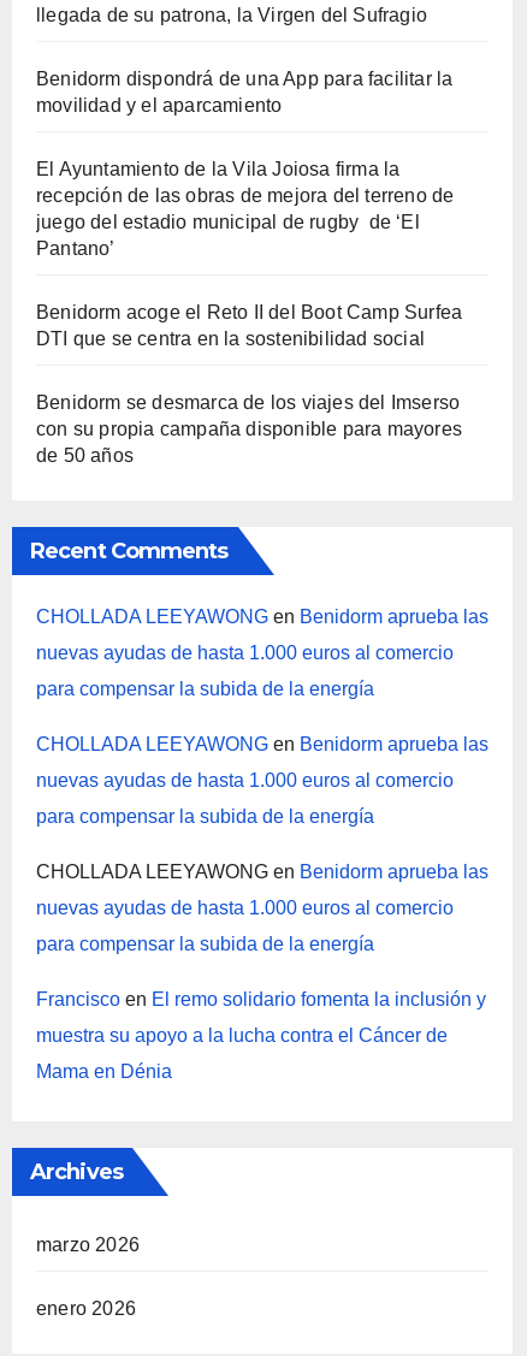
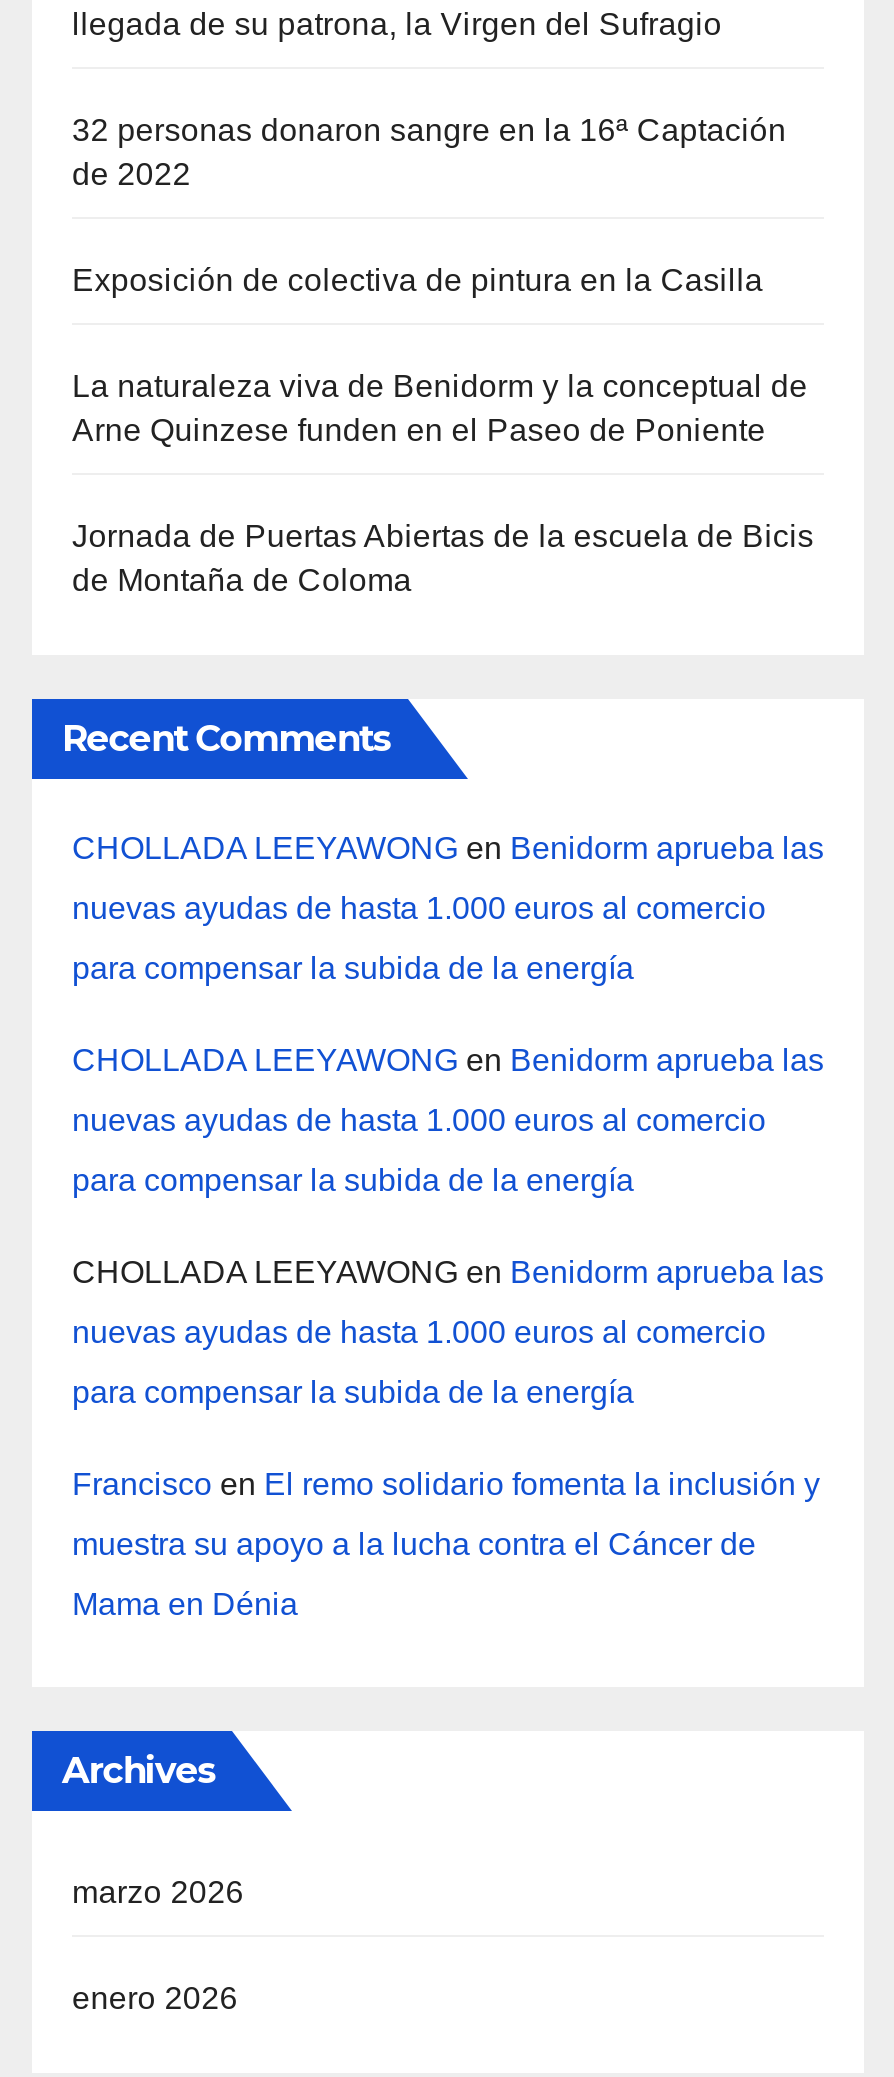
- Benidorm dispondrá de una App para facilitar la
- movilidad y el aparcamiento
+ 32 personas donaron sangre en la 16ª Captación
+ de 2022

- El Ayuntamiento de la Vila Joiosa firma la
- recepción de las obras de mejora del terreno de
- juego del estadio municipal de rugby de ‘El
- Pantano’
+ Exposición de colectiva de pintura en la Casilla

- Benidorm acoge el Reto II del Boot Camp Surfea
- DTI que se centra en la sostenibilidad social
+ La naturaleza viva de Benidorm y la conceptual de
+ Arne Quinzese funden en el Paseo de Poniente

- Benidorm se desmarca de los viajes del Imserso
- con su propia campaña disponible para mayores
- de 50 años
+ Jornada de Puertas Abiertas de la escuela de Bicis
+ de Montaña de Coloma
